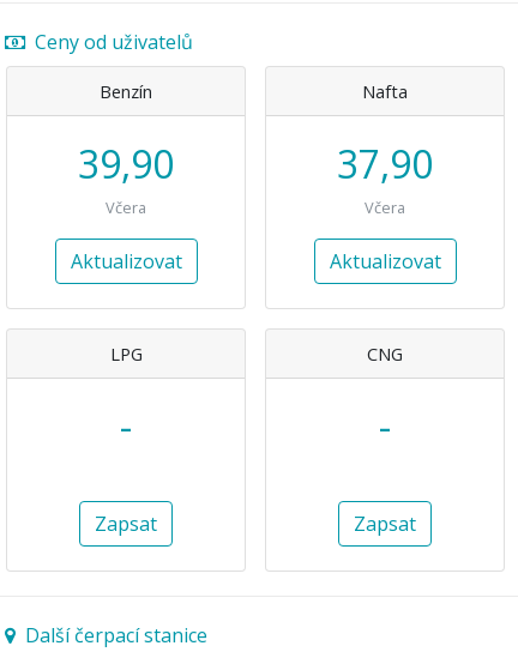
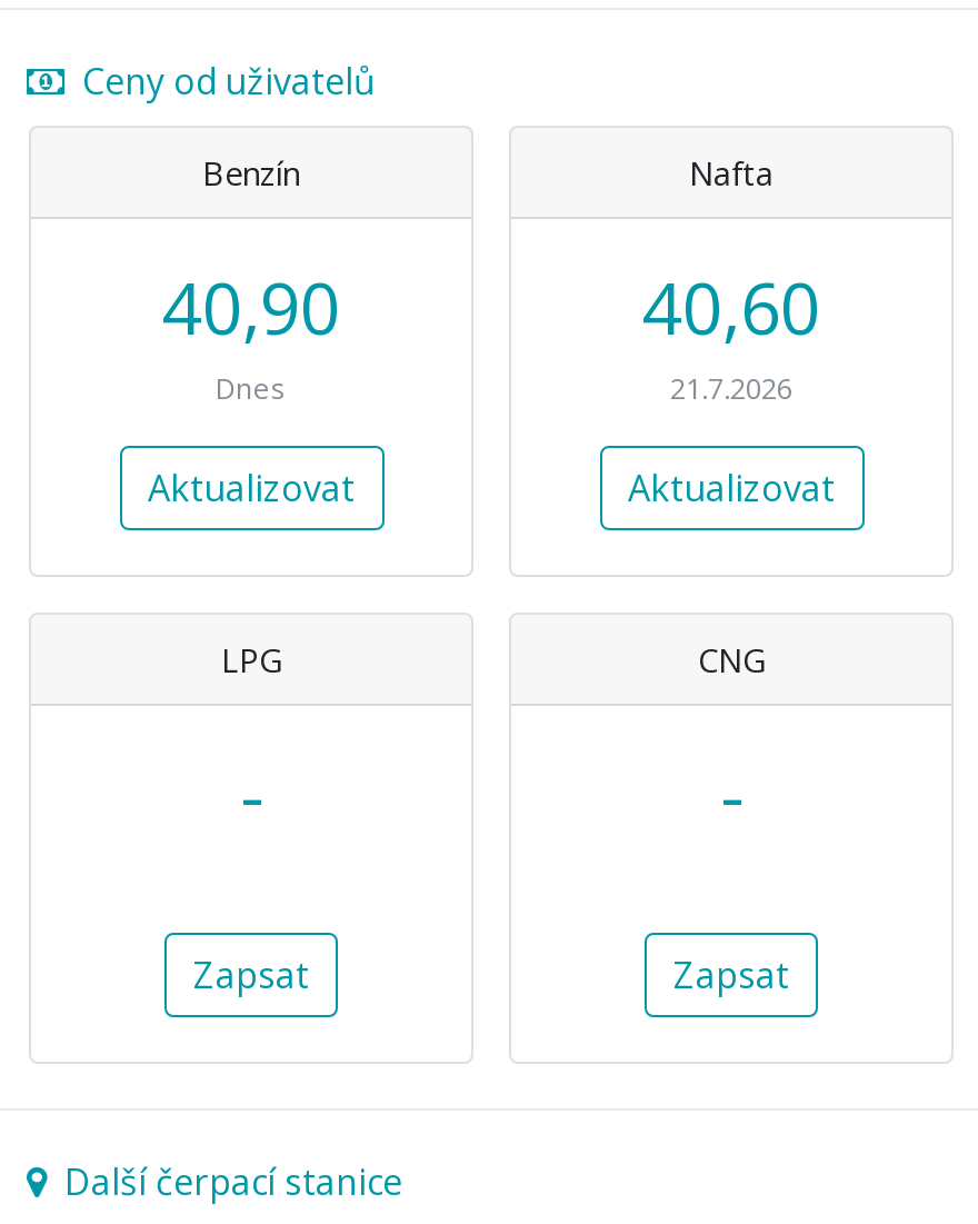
- 39,90
- Včera
+ 40,90
+ Dnes

- 37,90
- Včera
+ 40,60
+ 21.7.2026
